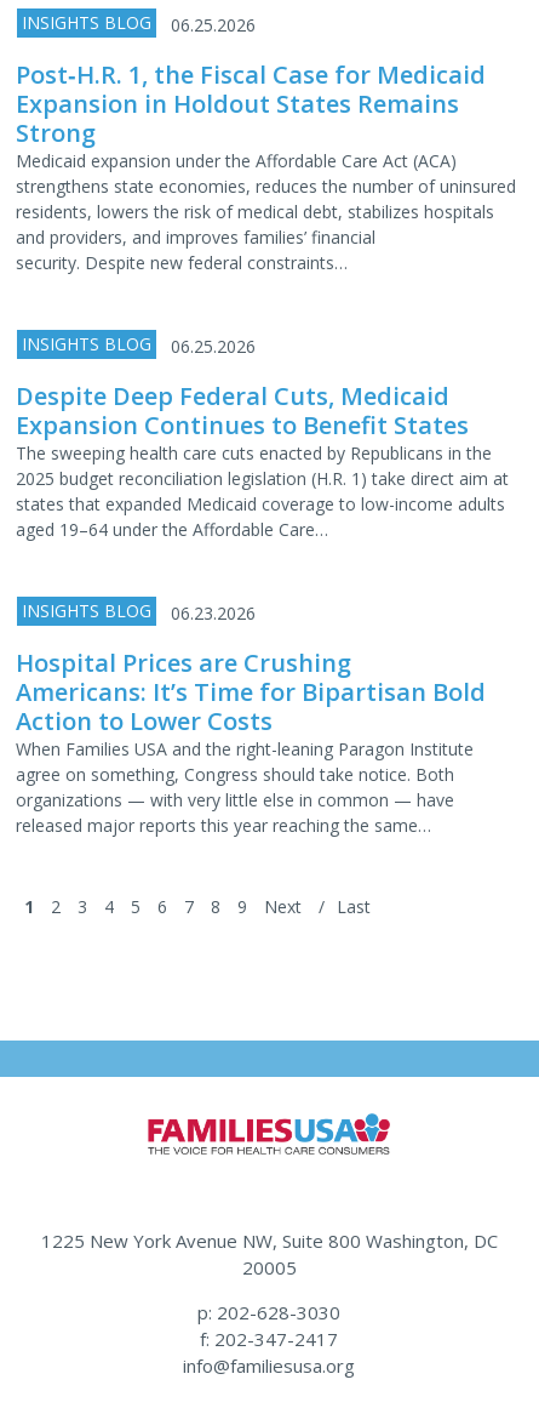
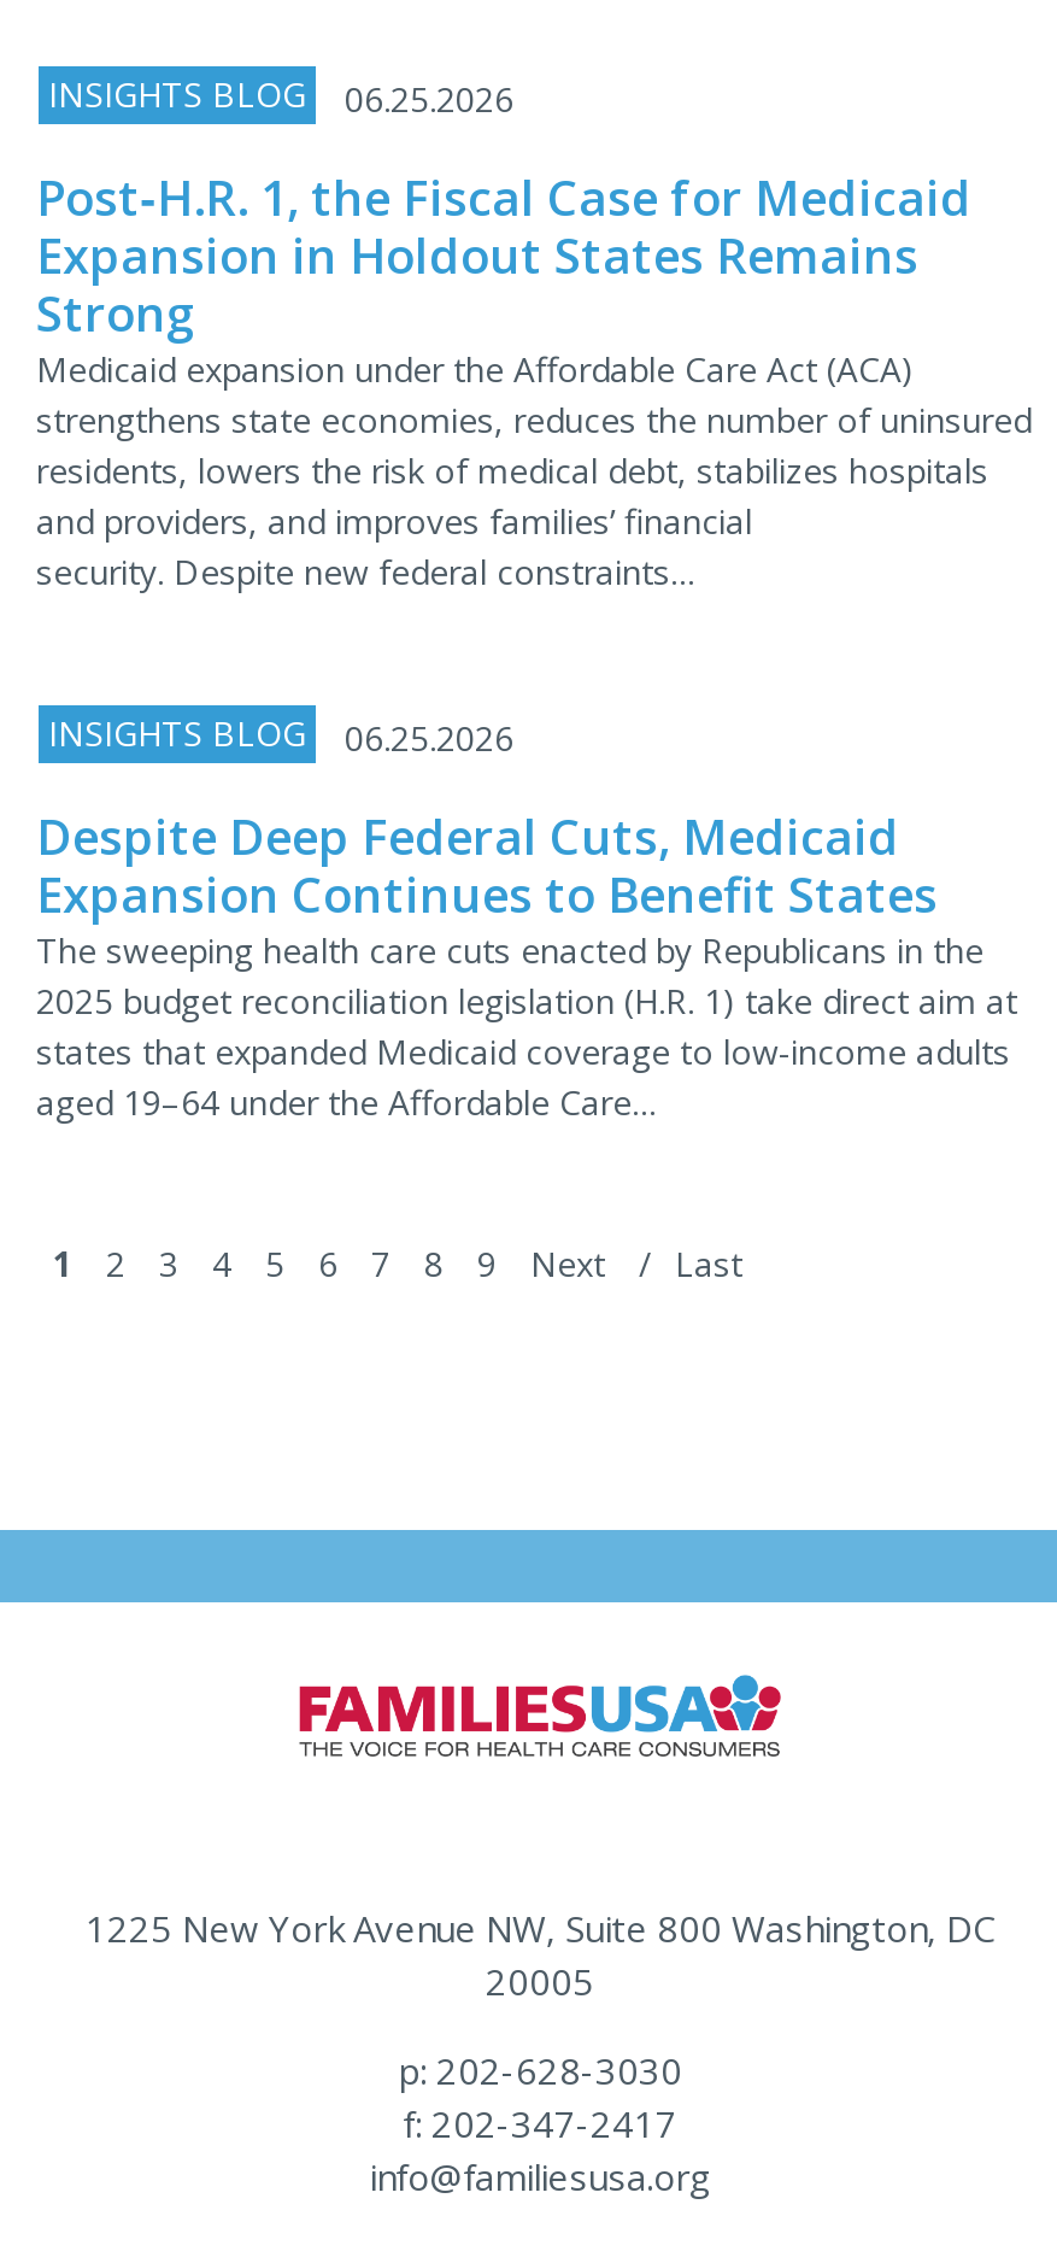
- INSIGHTS BLOG
- 06.23.2026
- Hospital Prices are Crushing
- Americans: It’s Time for Bipartisan Bold
- Action to Lower Costs
- When Families USA and the right-leaning Paragon Institute
- agree on something, Congress should take notice. Both
- organizations — with very little else in common — have
- released major reports this year reaching the same…
